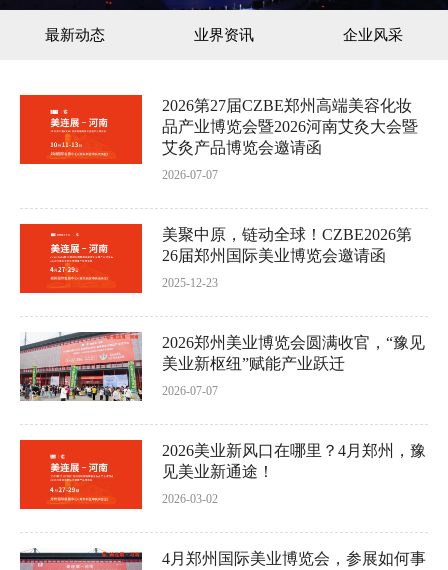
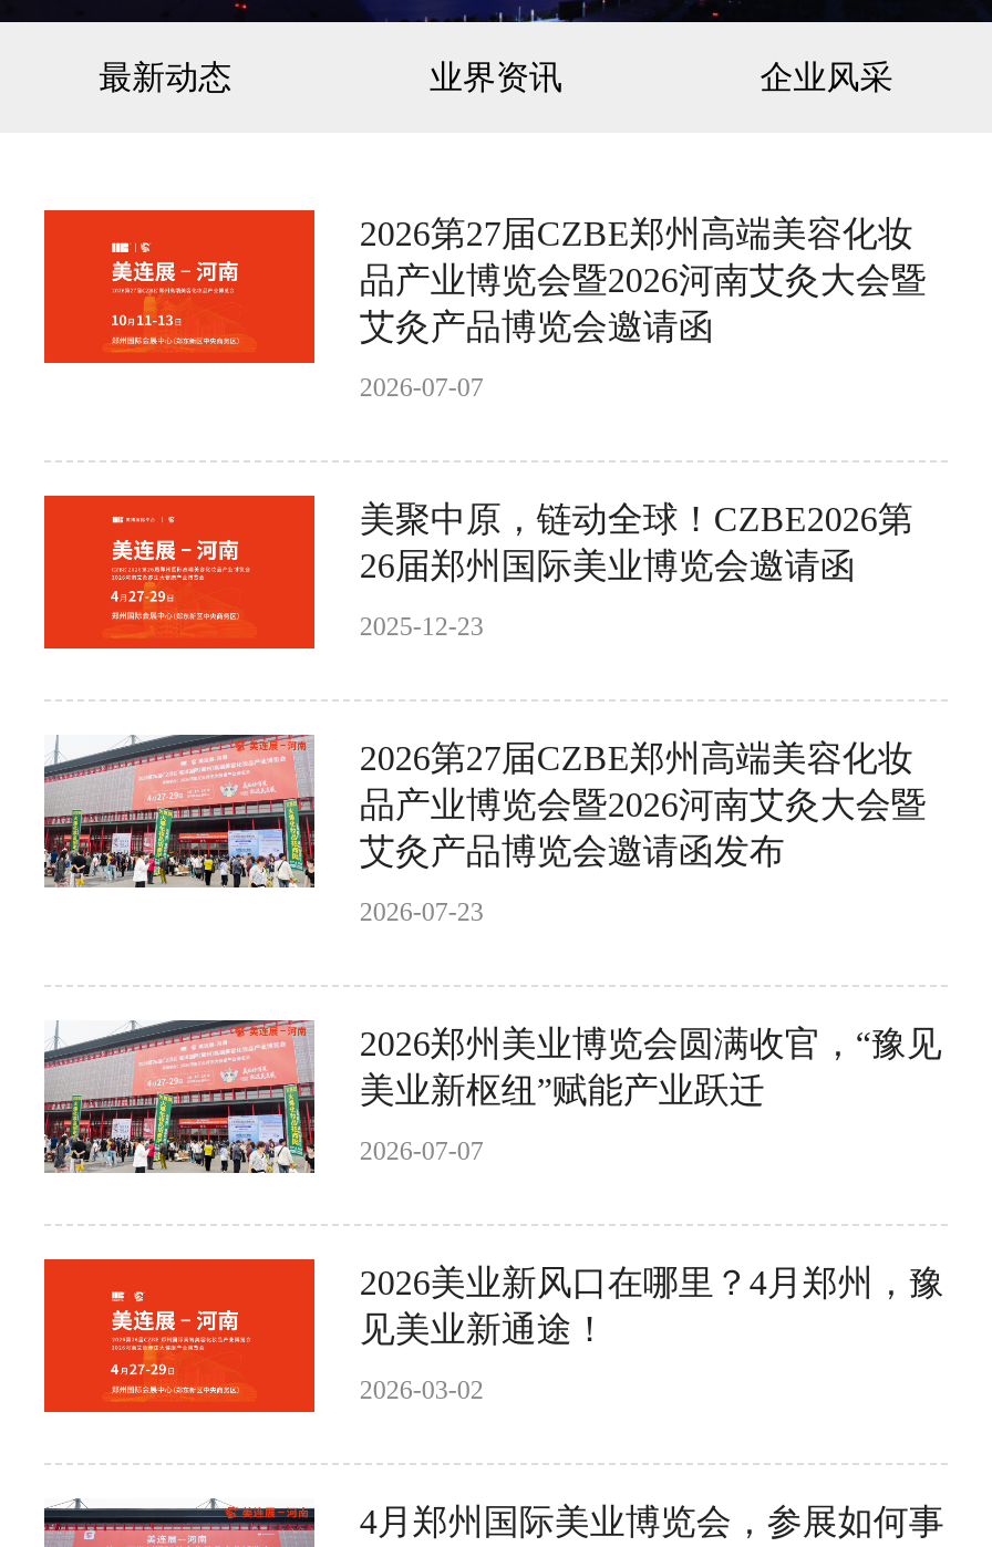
+ 2026第27届CZBE郑州高端美容化妆
+ 品产业博览会暨2026河南艾灸大会暨
+ 艾灸产品博览会邀请函发布
+ 2026-07-23
